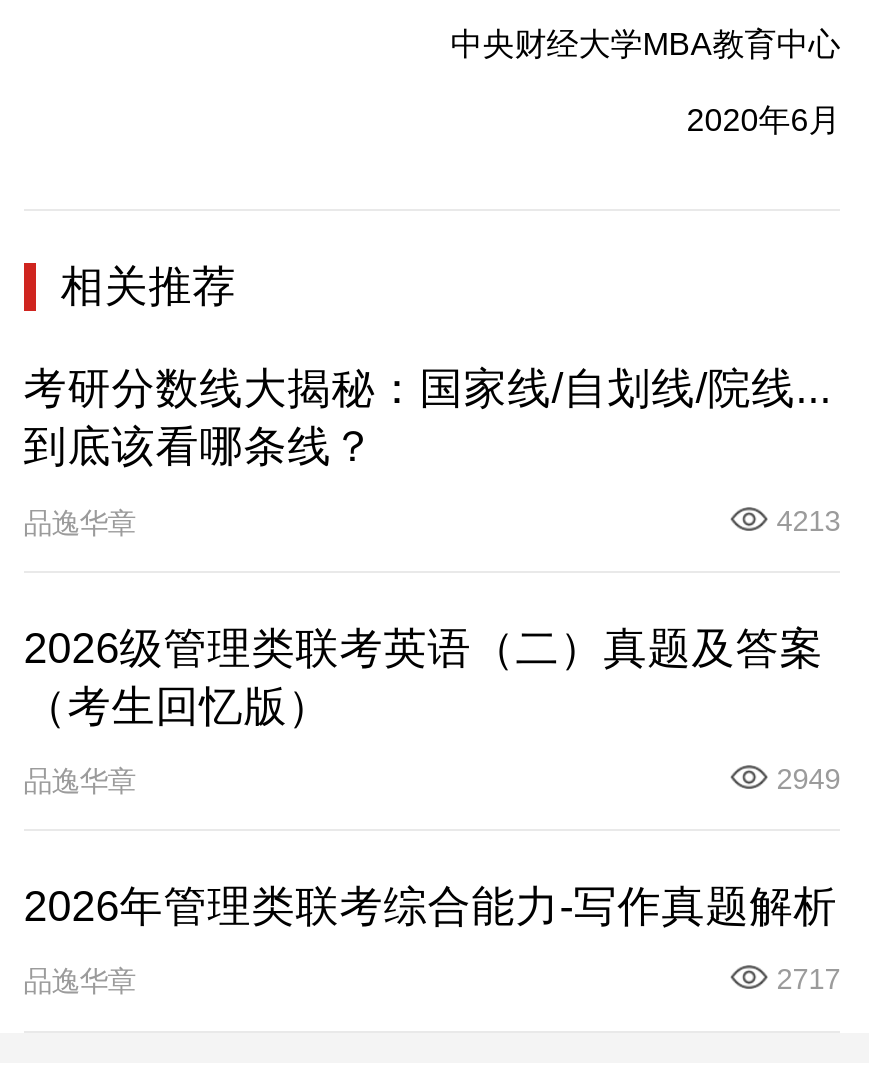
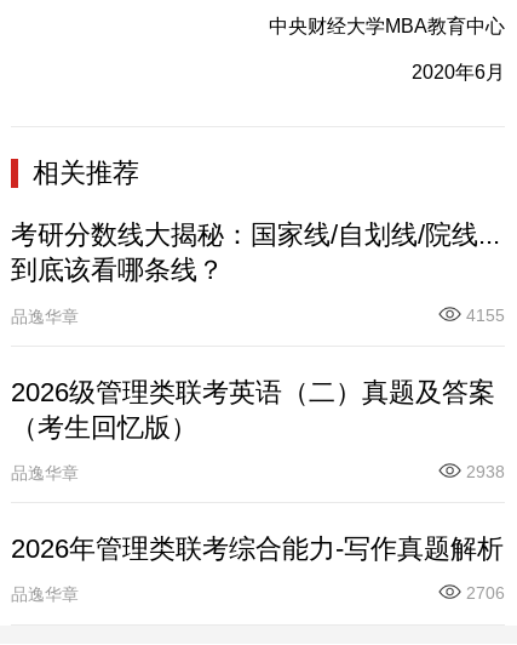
- 4213
+ 4155

- 2949
+ 2938

- 2717
+ 2706
